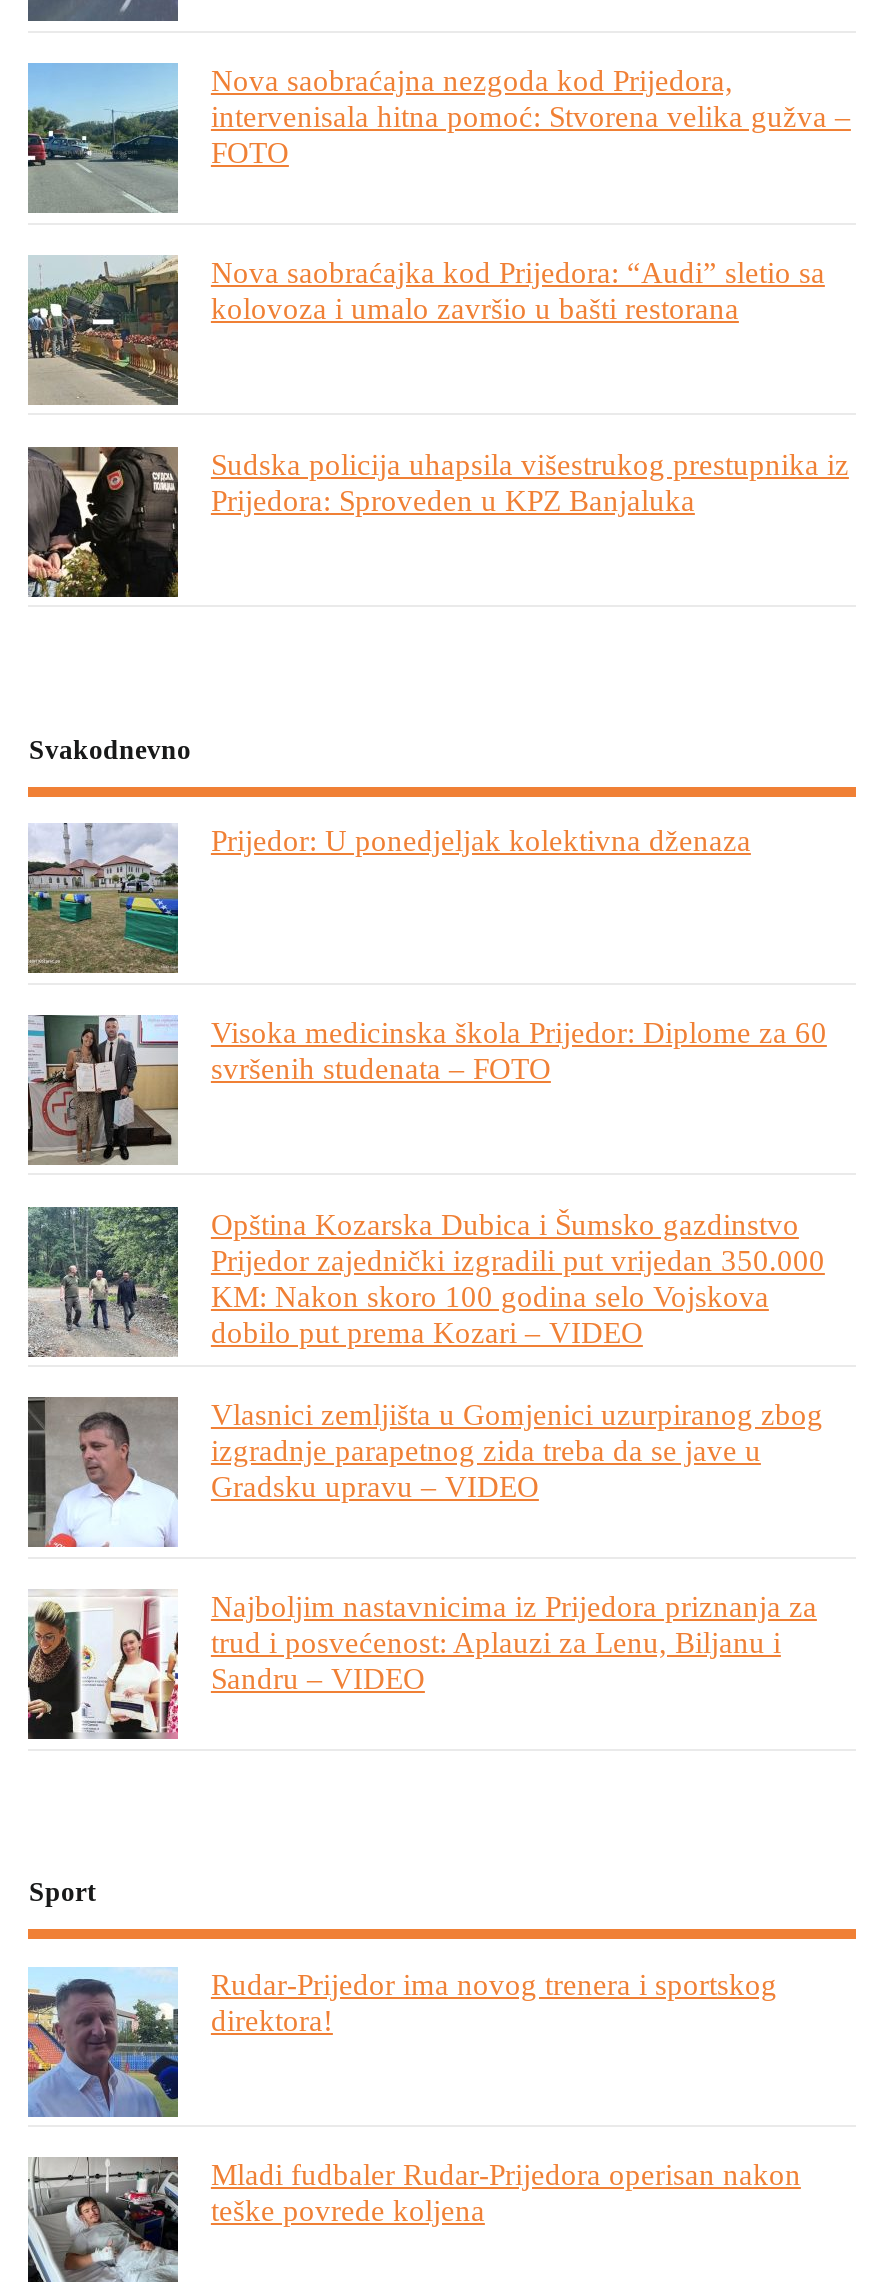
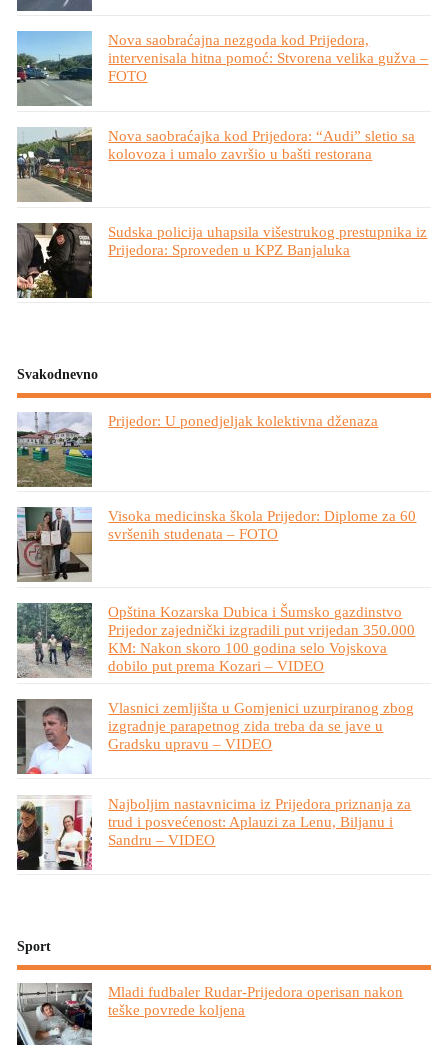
- [image]
- Rudar-Prijedor ima novog trenera i sportskog
- direktora!
